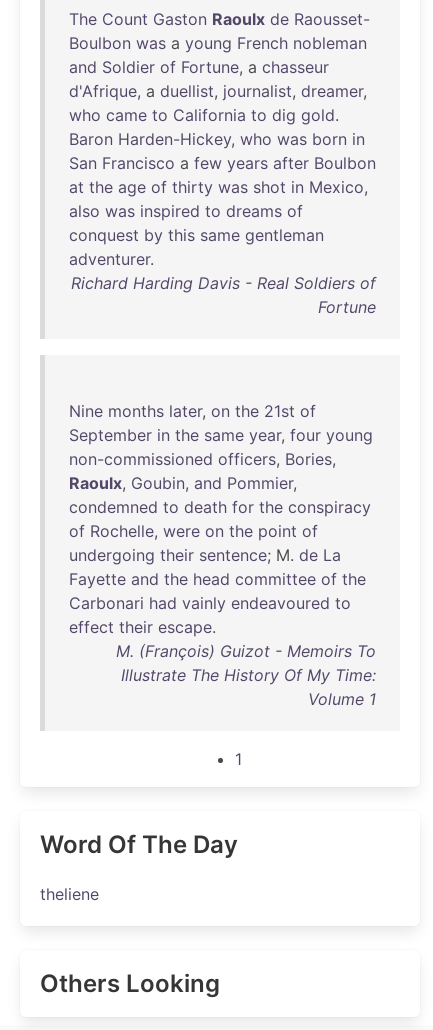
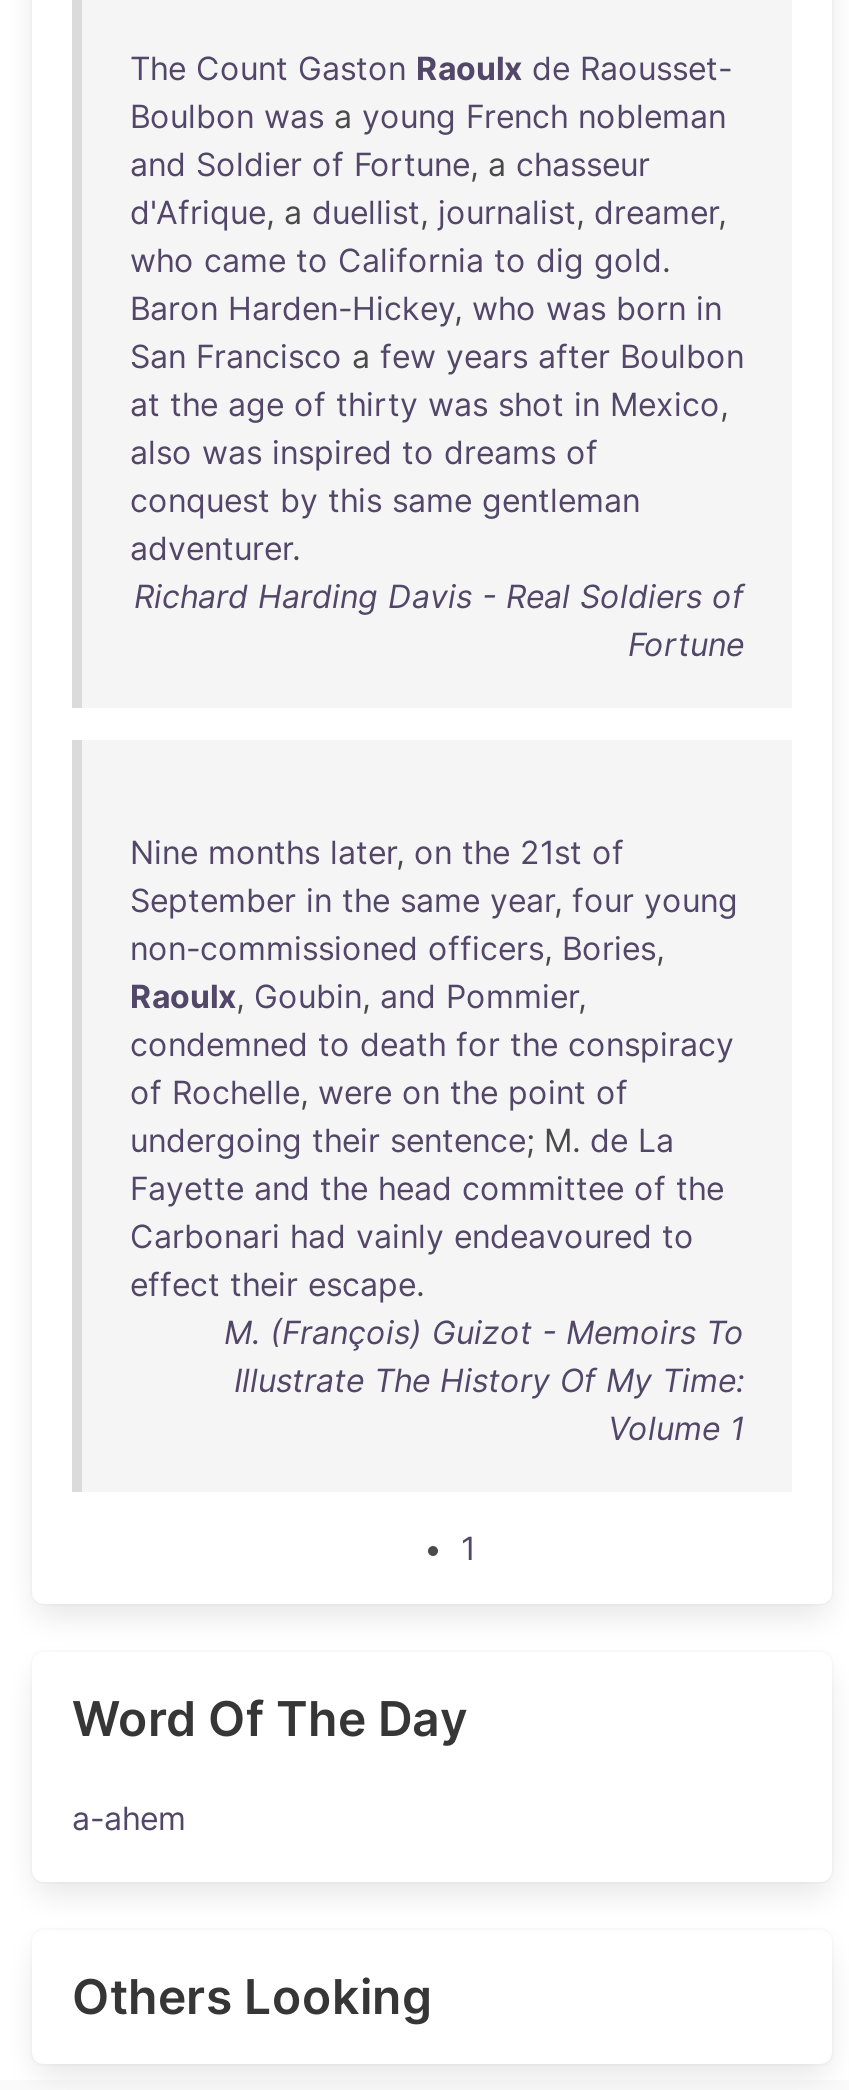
- theliene
+ a-ahem
